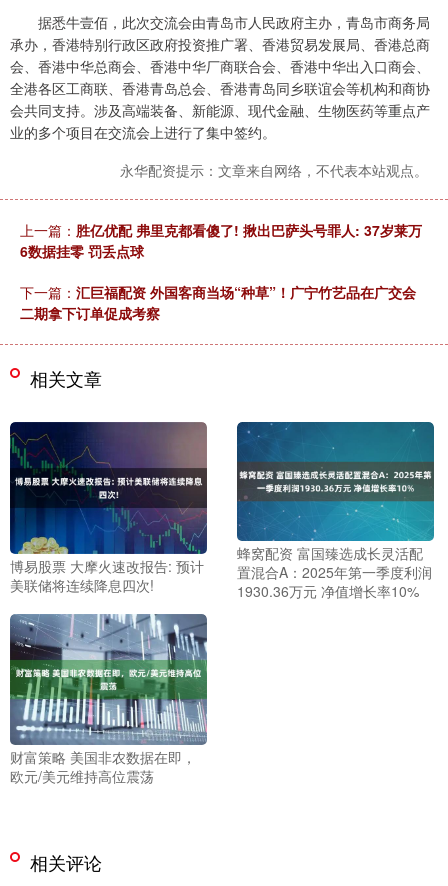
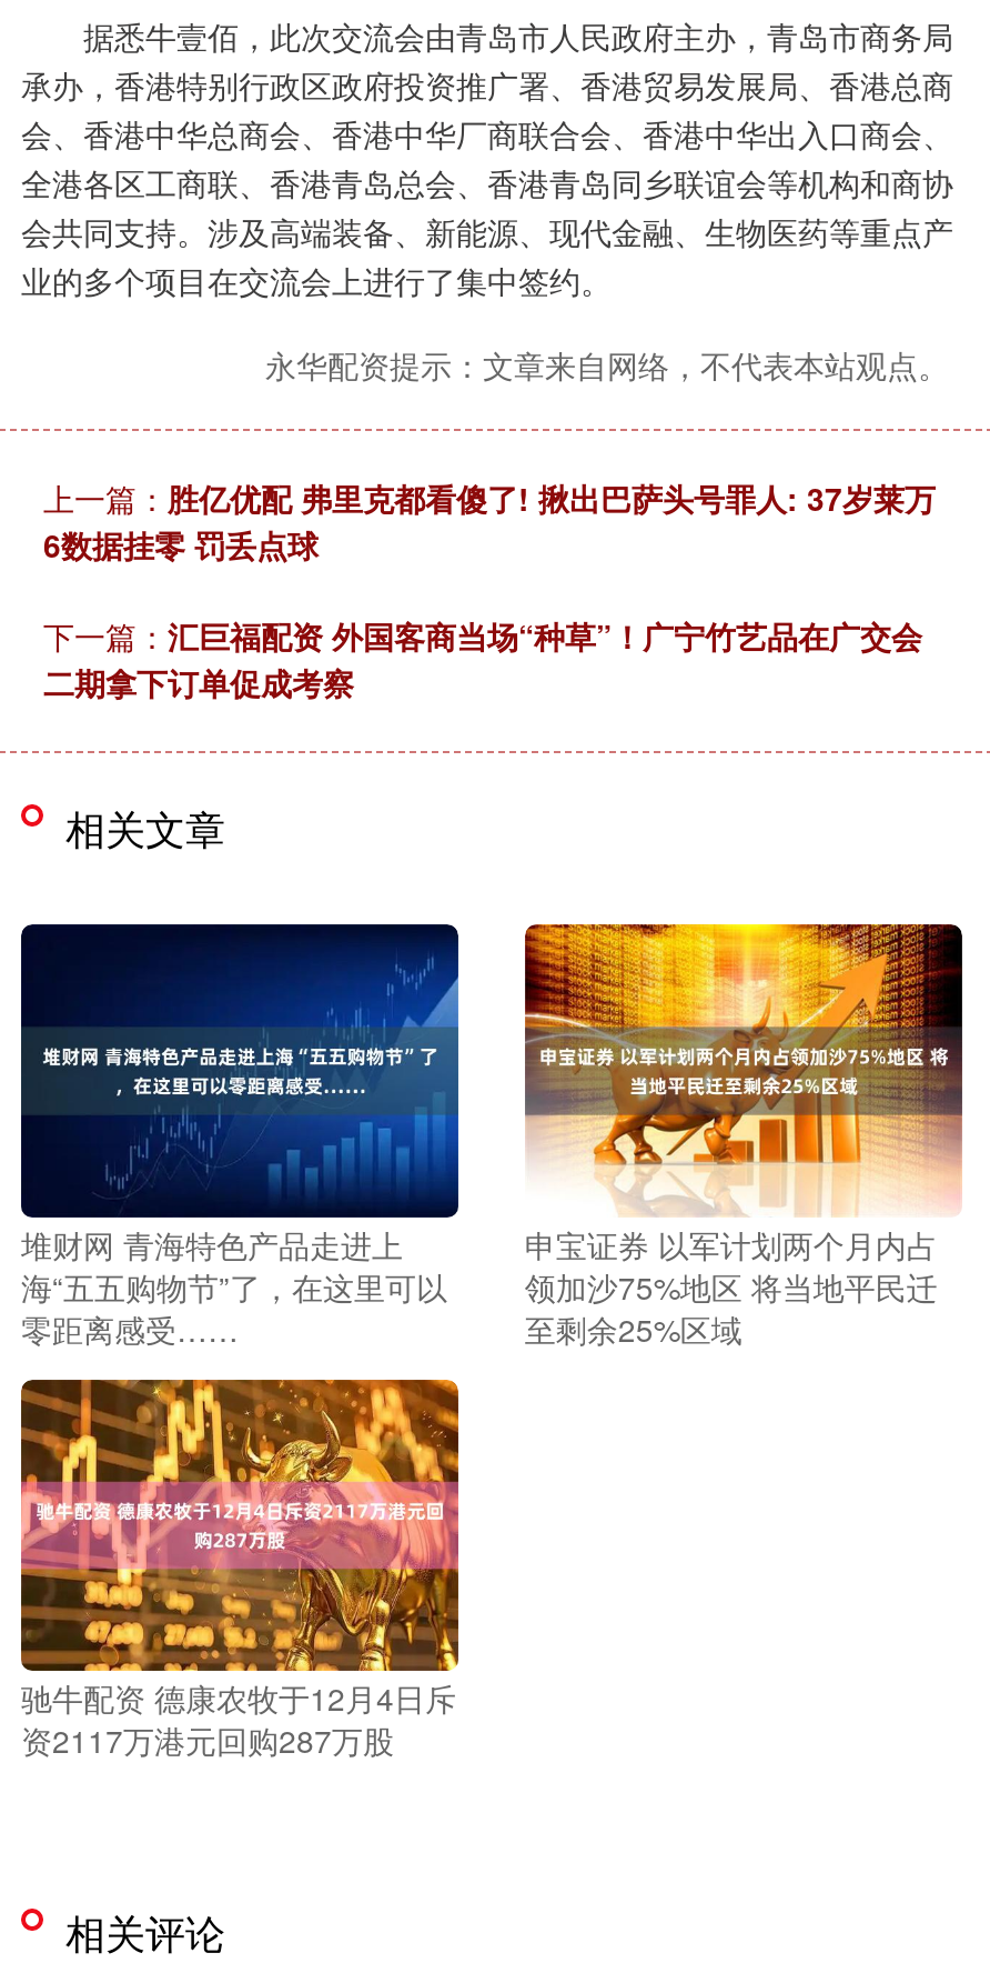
- [image]
- 博易股票 大摩火速改报告: 预计
- 美联储将连续降息四次!
+ [image]
+ 堆财网 青海特色产品走进上
+ 海“五五购物节”了，在这里可以
+ 零距离感受……

- [image]
- 蜂窝配资 富国臻选成长灵活配
- 置混合A：2025年第一季度利润
- 1930.36万元 净值增长率10%
+ [image]
+ 申宝证券 以军计划两个月内占
+ 领加沙75%地区 将当地平民迁
+ 至剩余25%区域

- [image]
- 财富策略 美国非农数据在即，
- 欧元/美元维持高位震荡
+ [image]
+ 驰牛配资 德康农牧于12月4日斥
+ 资2117万港元回购287万股
